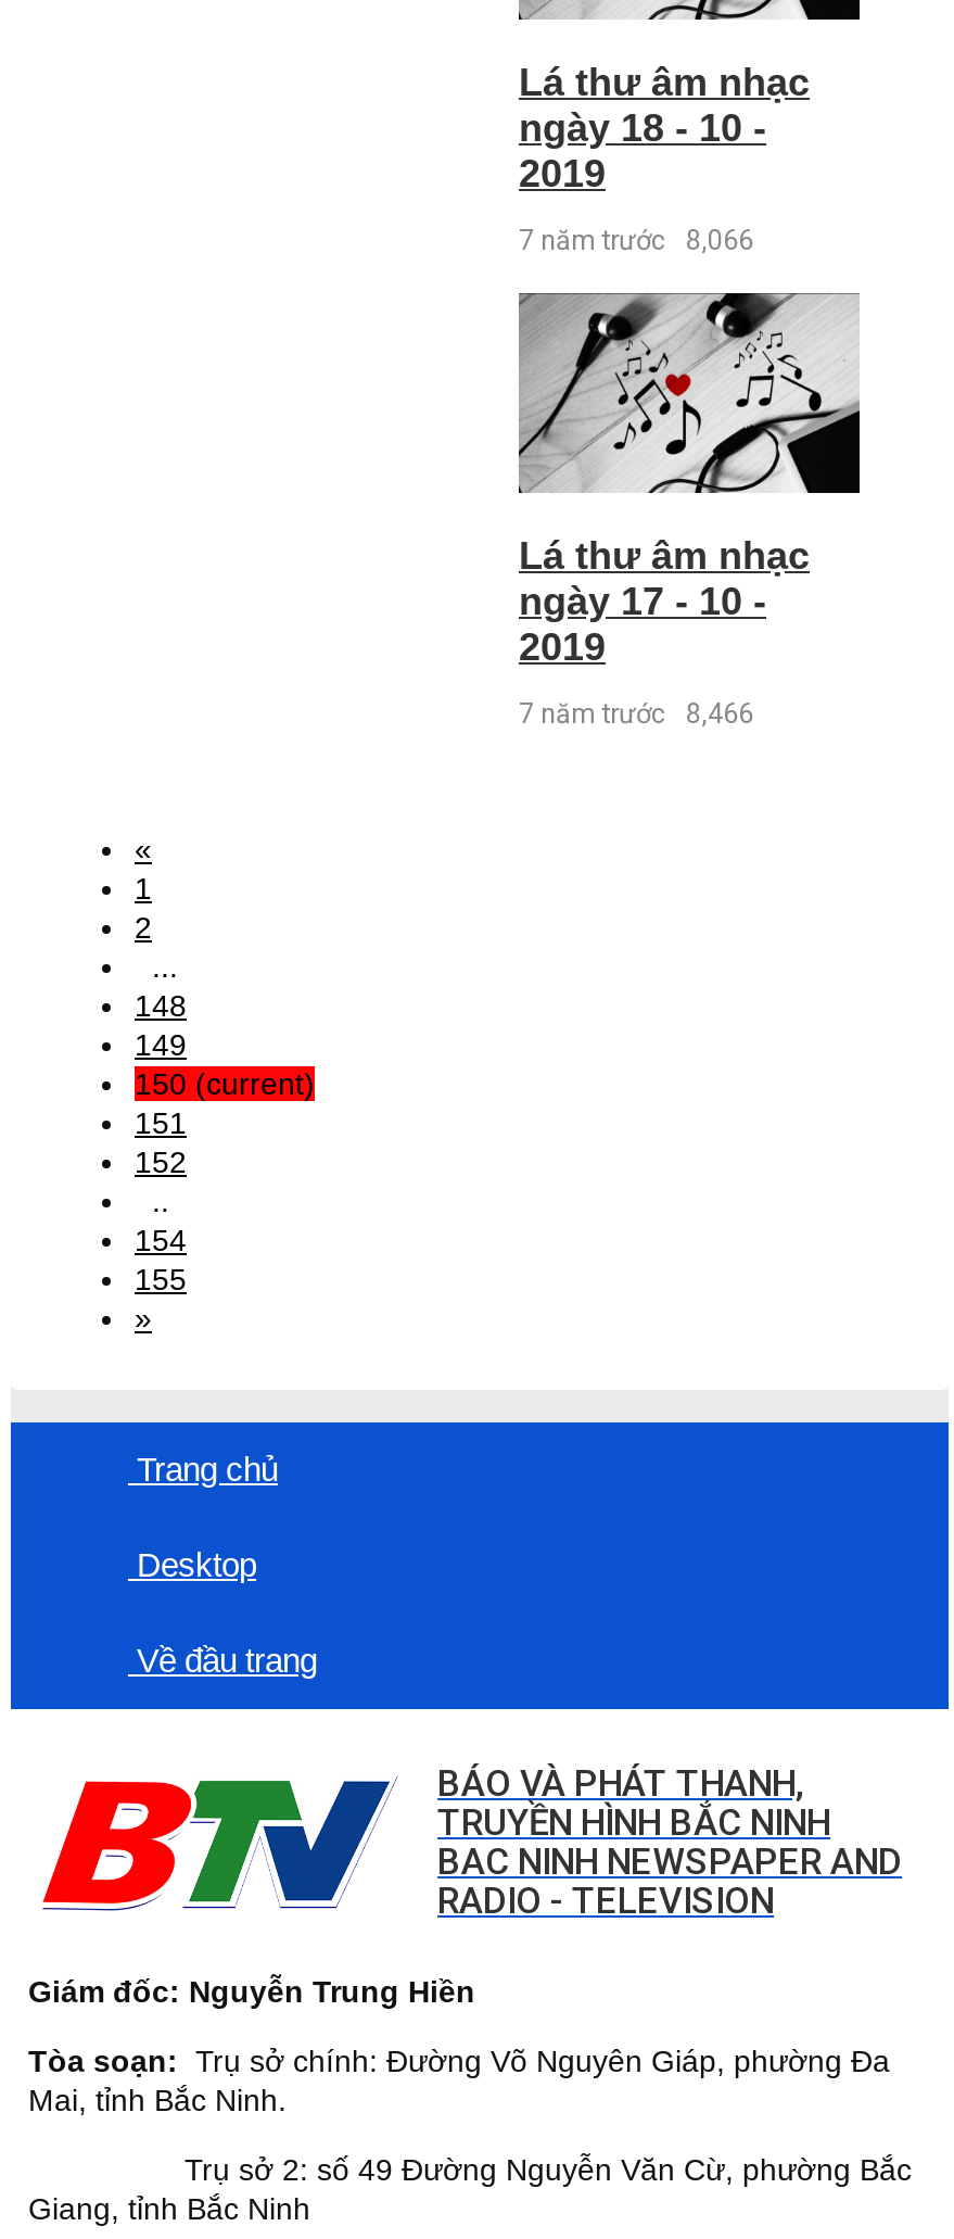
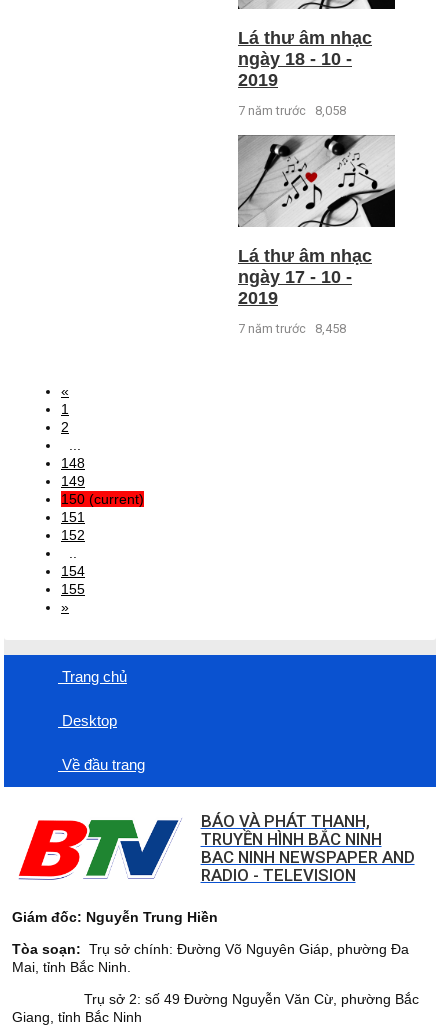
- 7 năm trước 8,066
+ 7 năm trước 8,058

- 7 năm trước 8,466
+ 7 năm trước 8,458
